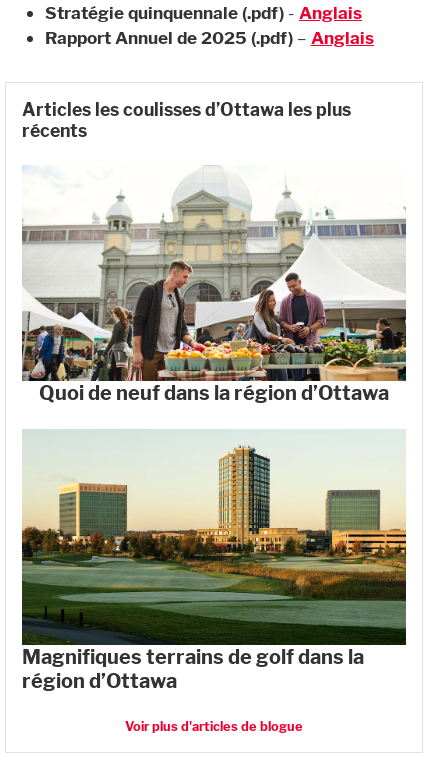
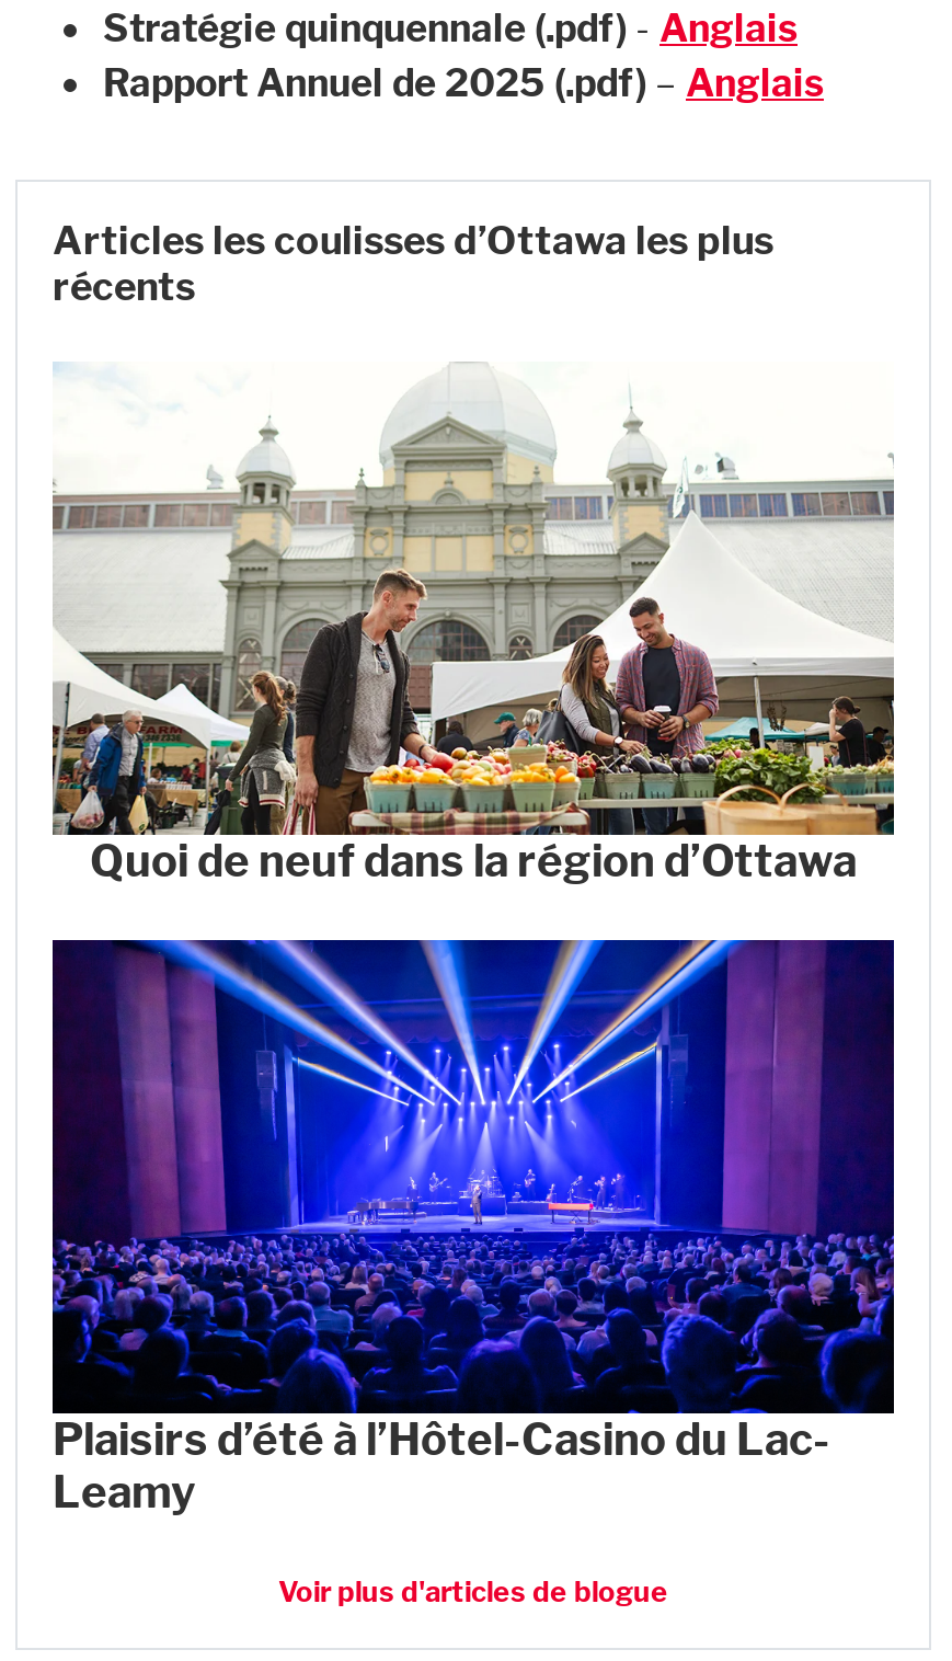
- [image]
- Magnifiques terrains de golf dans la
- région d’Ottawa
+ [image]
+ Plaisirs d’été à l’Hôtel-Casino du Lac-
+ Leamy
